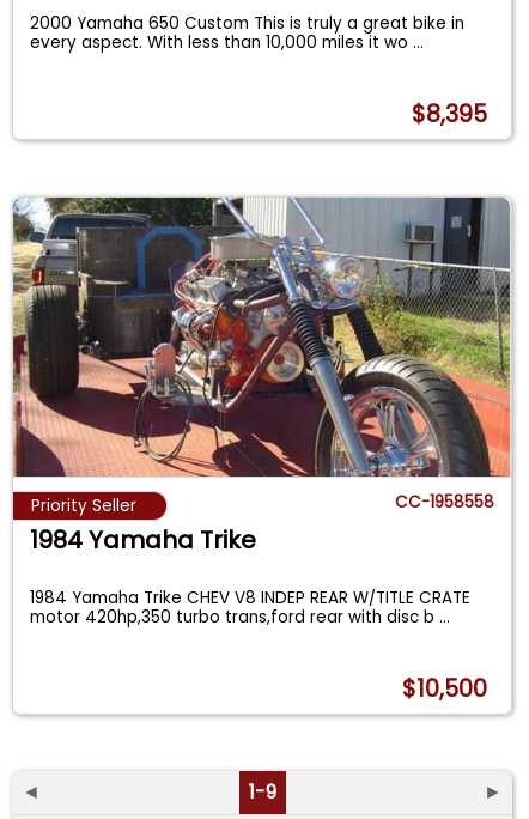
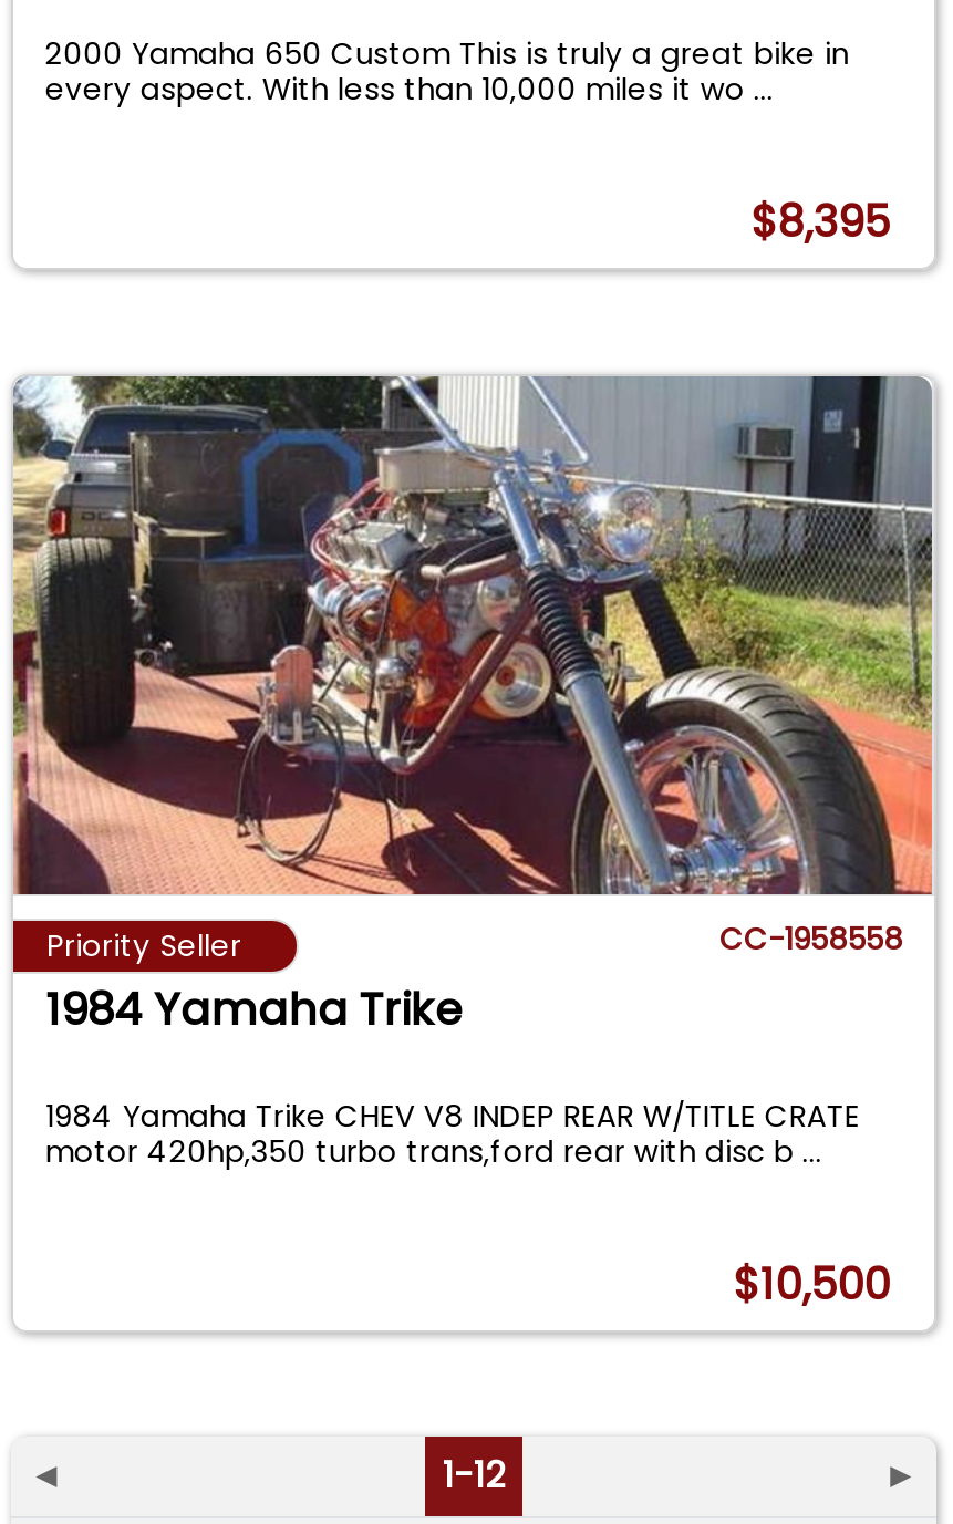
- 1-9
+ 1-12
